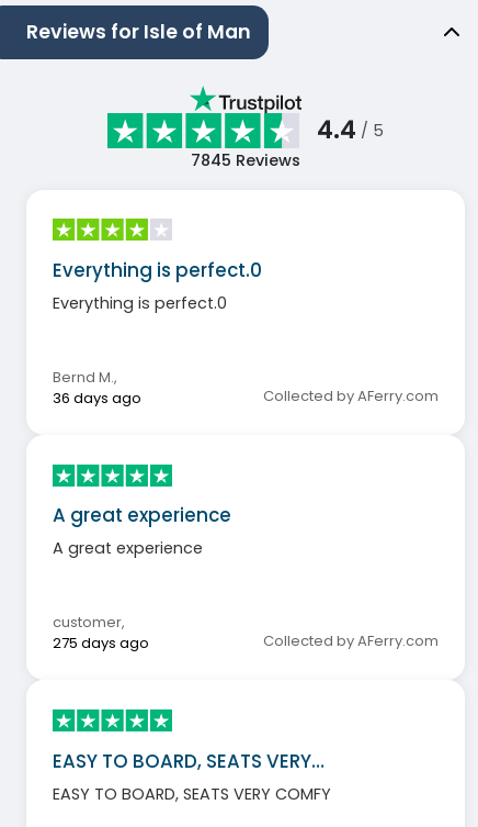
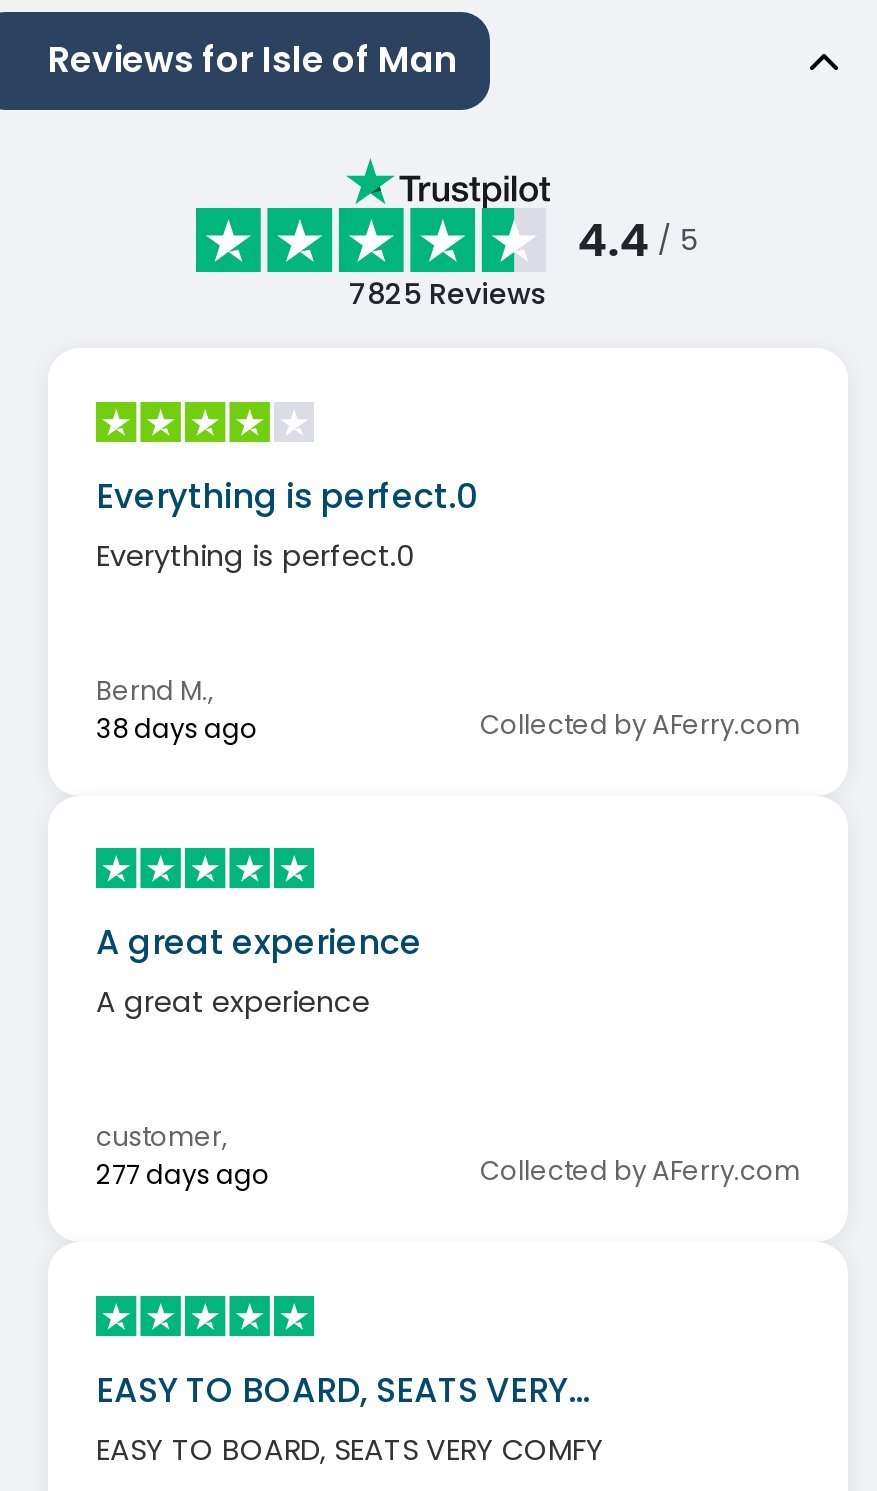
- 7845 Reviews
+ 7825 Reviews

- 36 days ago
+ 38 days ago

- 275 days ago
+ 277 days ago
